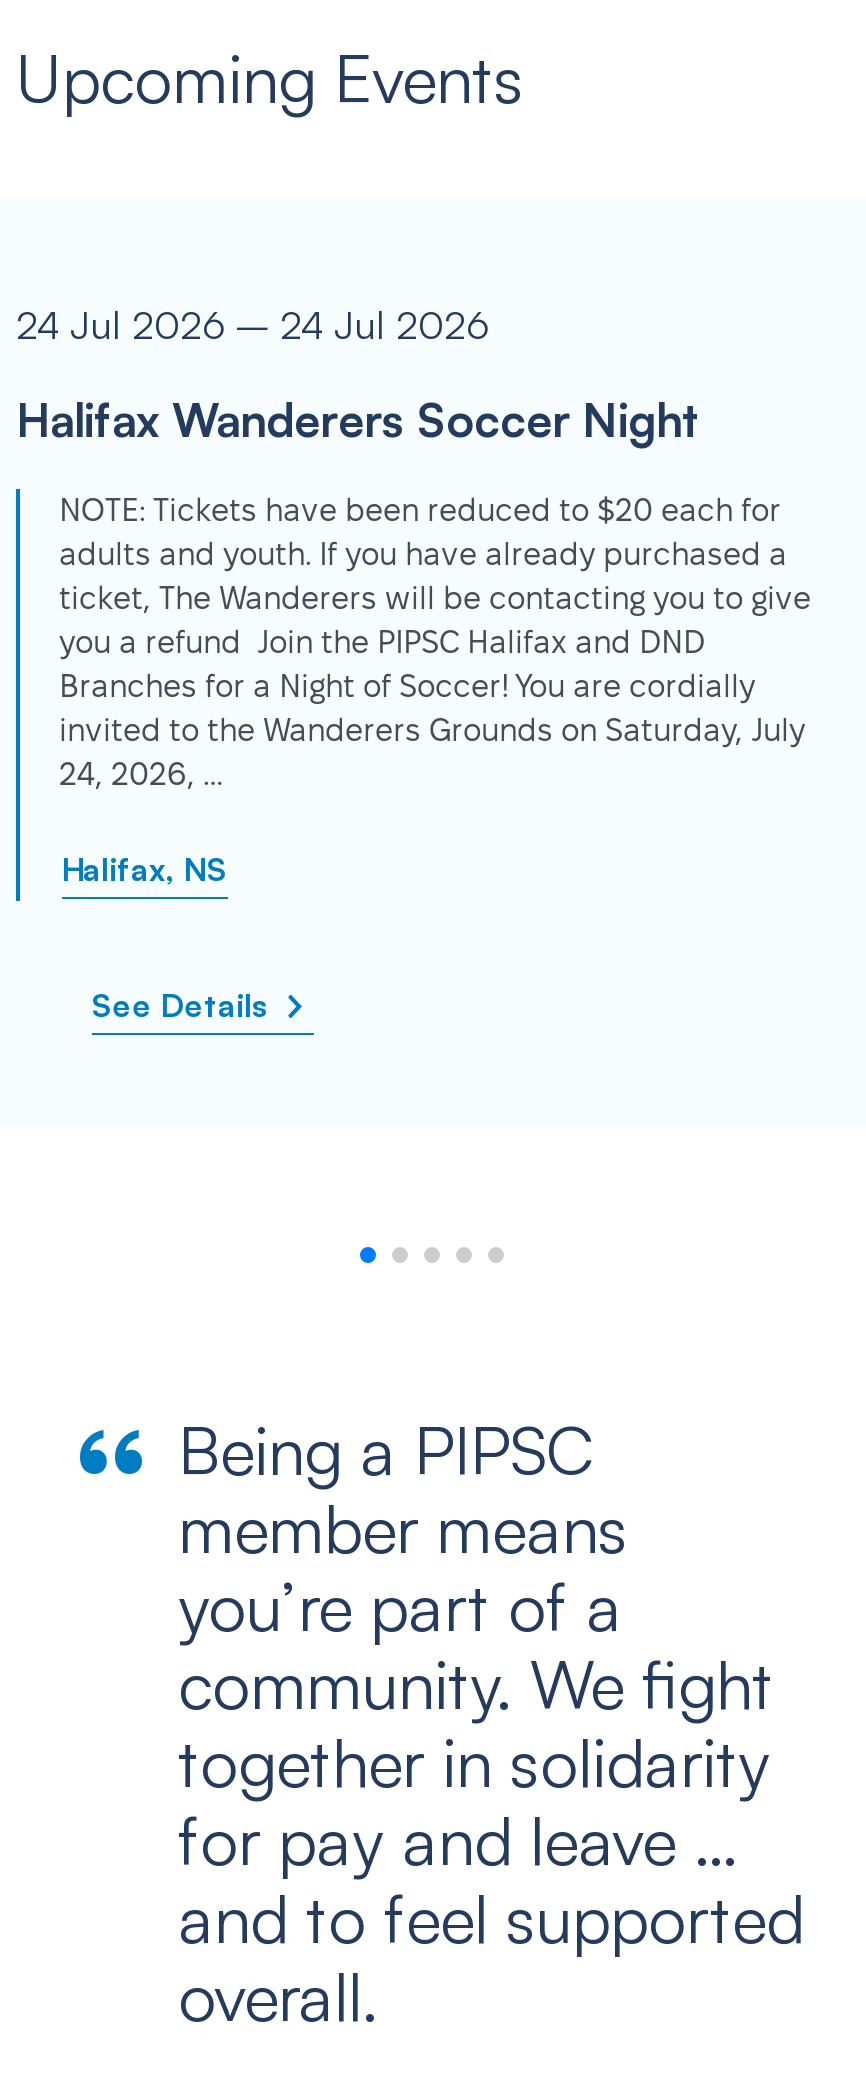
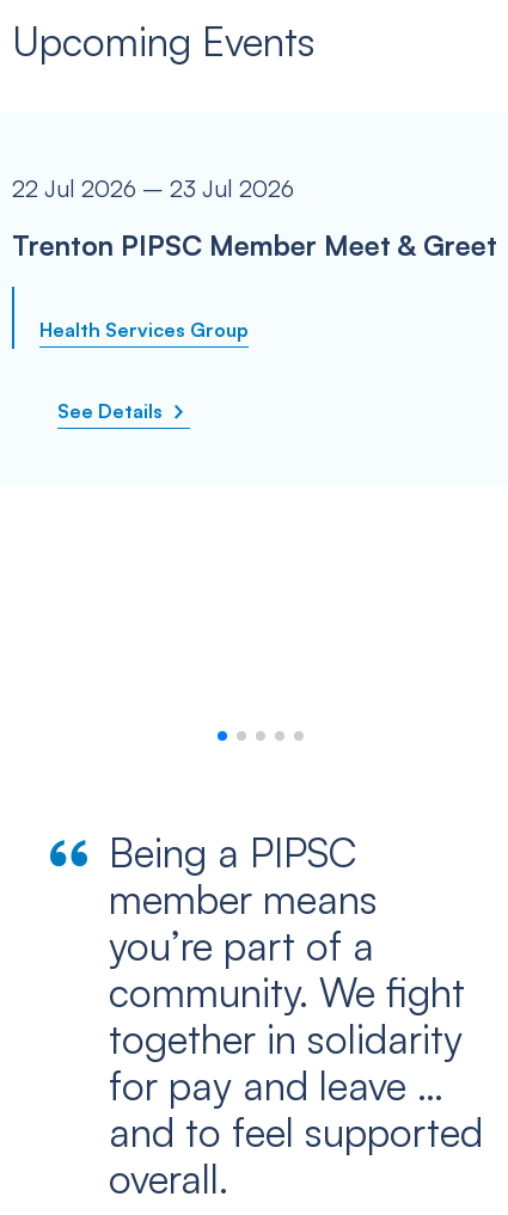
- 24 Jul 2026 – 24 Jul 2026
- Halifax Wanderers Soccer Night
- NOTE: Tickets have been reduced to $20 each for
- adults and youth. If you have already purchased a
- ticket, The Wanderers will be contacting you to give
- you a refund Join the PIPSC Halifax and DND
- Branches for a Night of Soccer! You are cordially
- invited to the Wanderers Grounds on Saturday, July
- 24, 2026, …
- Halifax, NS
+ 22 Jul 2026 – 23 Jul 2026
+ Trenton PIPSC Member Meet & Greet
+ Health Services Group

moved up: See Details
